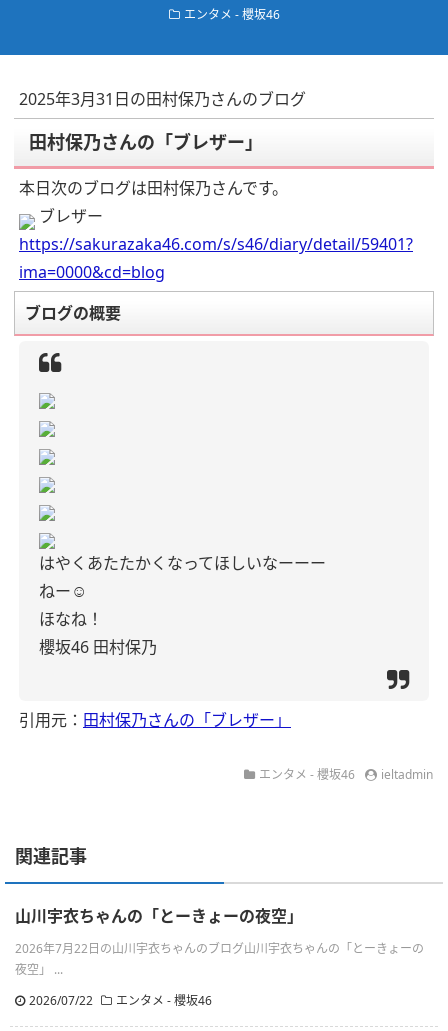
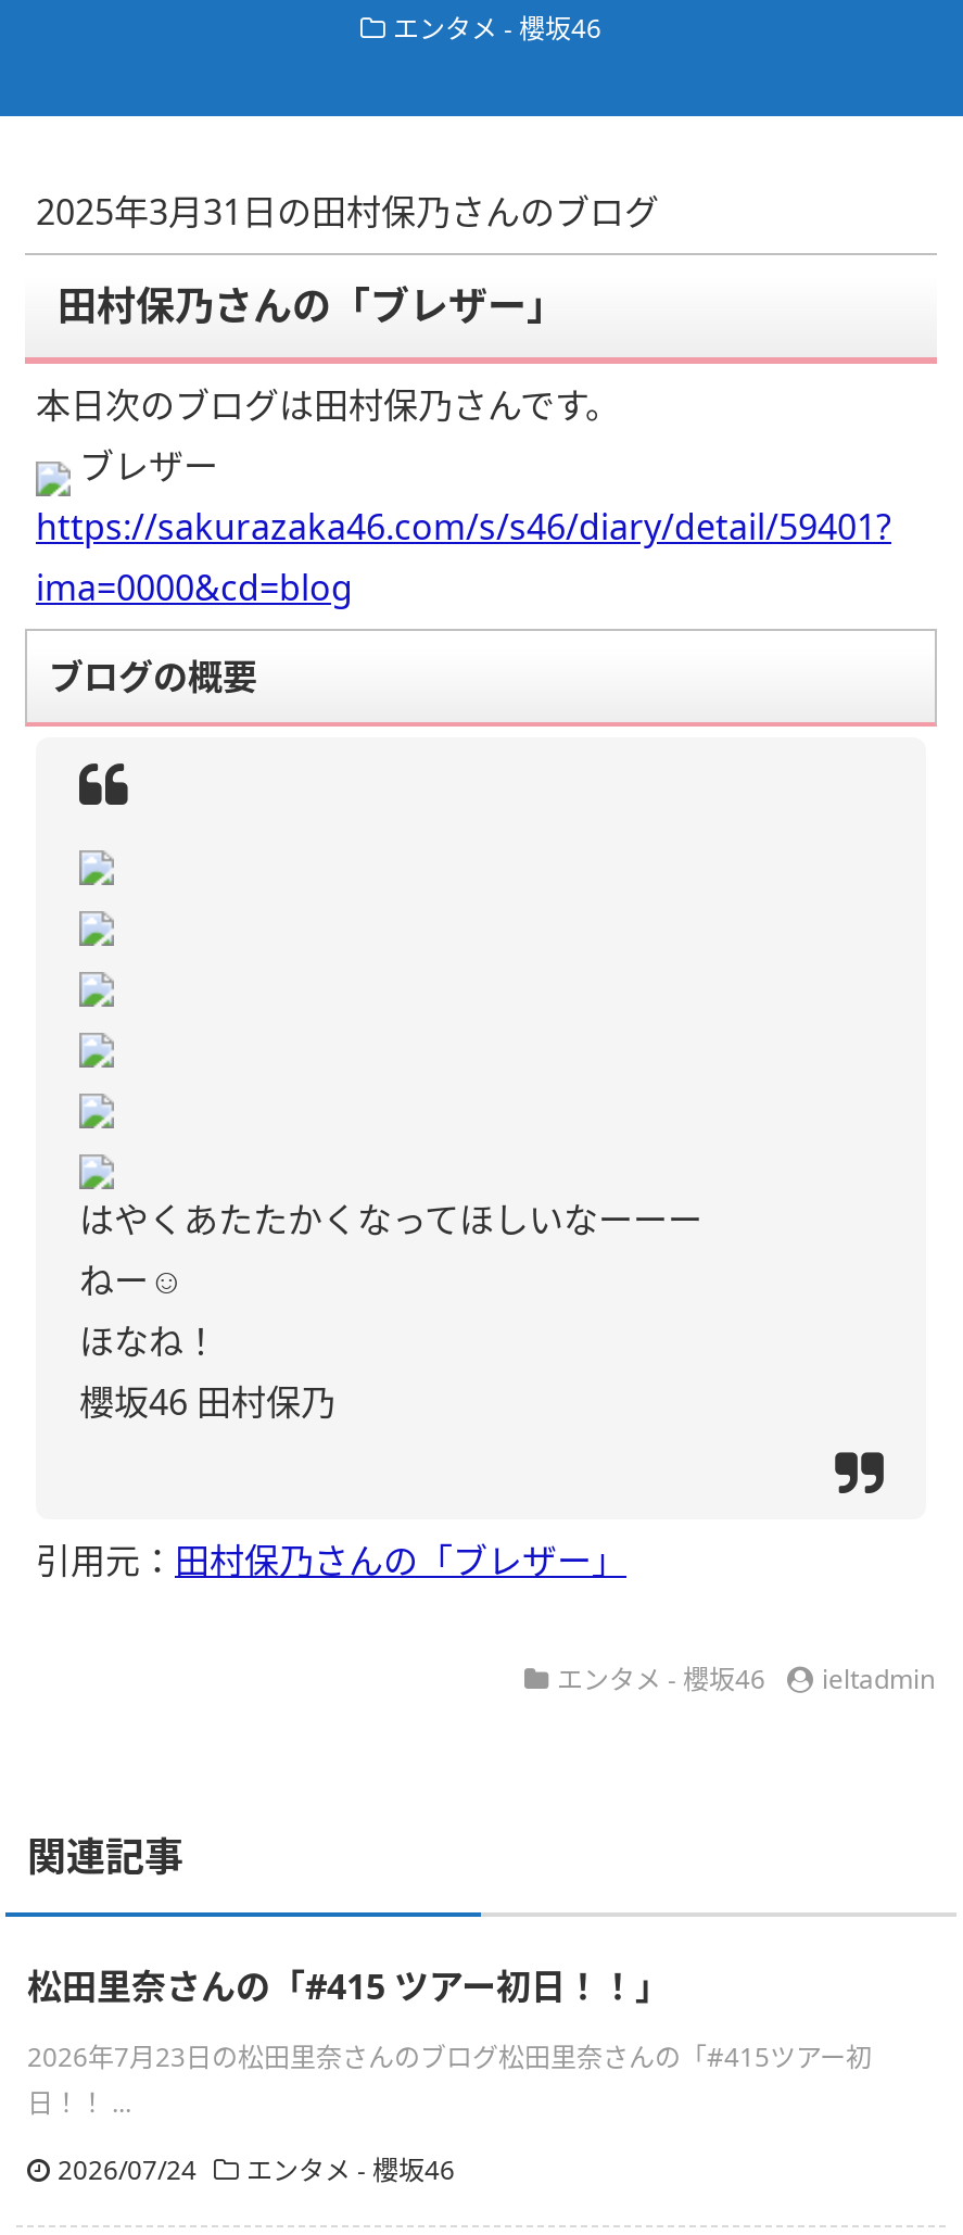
- 山川宇衣ちゃんの「とーきょーの夜空」
+ 松田里奈さんの「#415 ツアー初日！！」

- 2026年7月22日の山川宇衣ちゃんのブログ山川宇衣ちゃんの「とーきょーの
- 夜空」 ...
+ 2026年7月23日の松田里奈さんのブログ松田里奈さんの「#415ツアー初
+ 日！！ ...

- 2026/07/22 エンタメ - 櫻坂46
+ 2026/07/24 エンタメ - 櫻坂46
